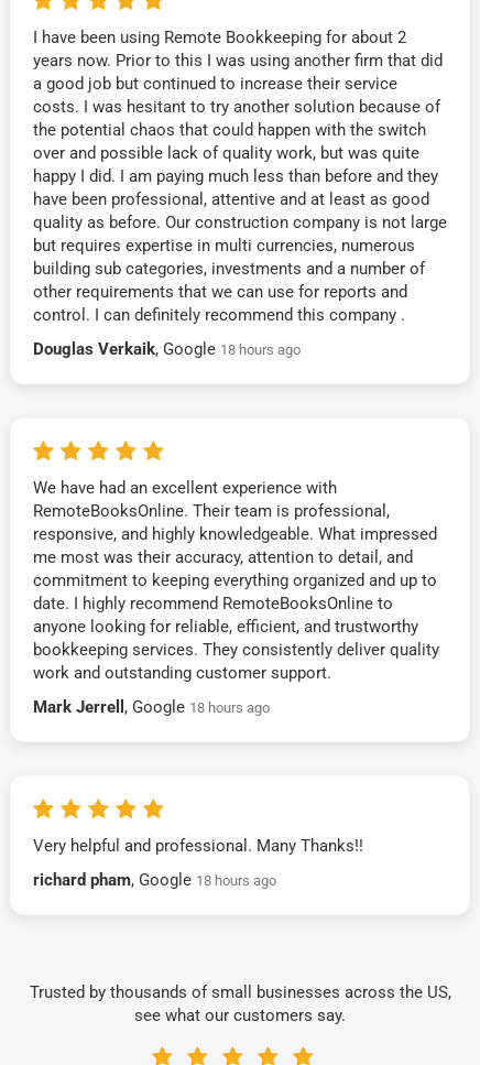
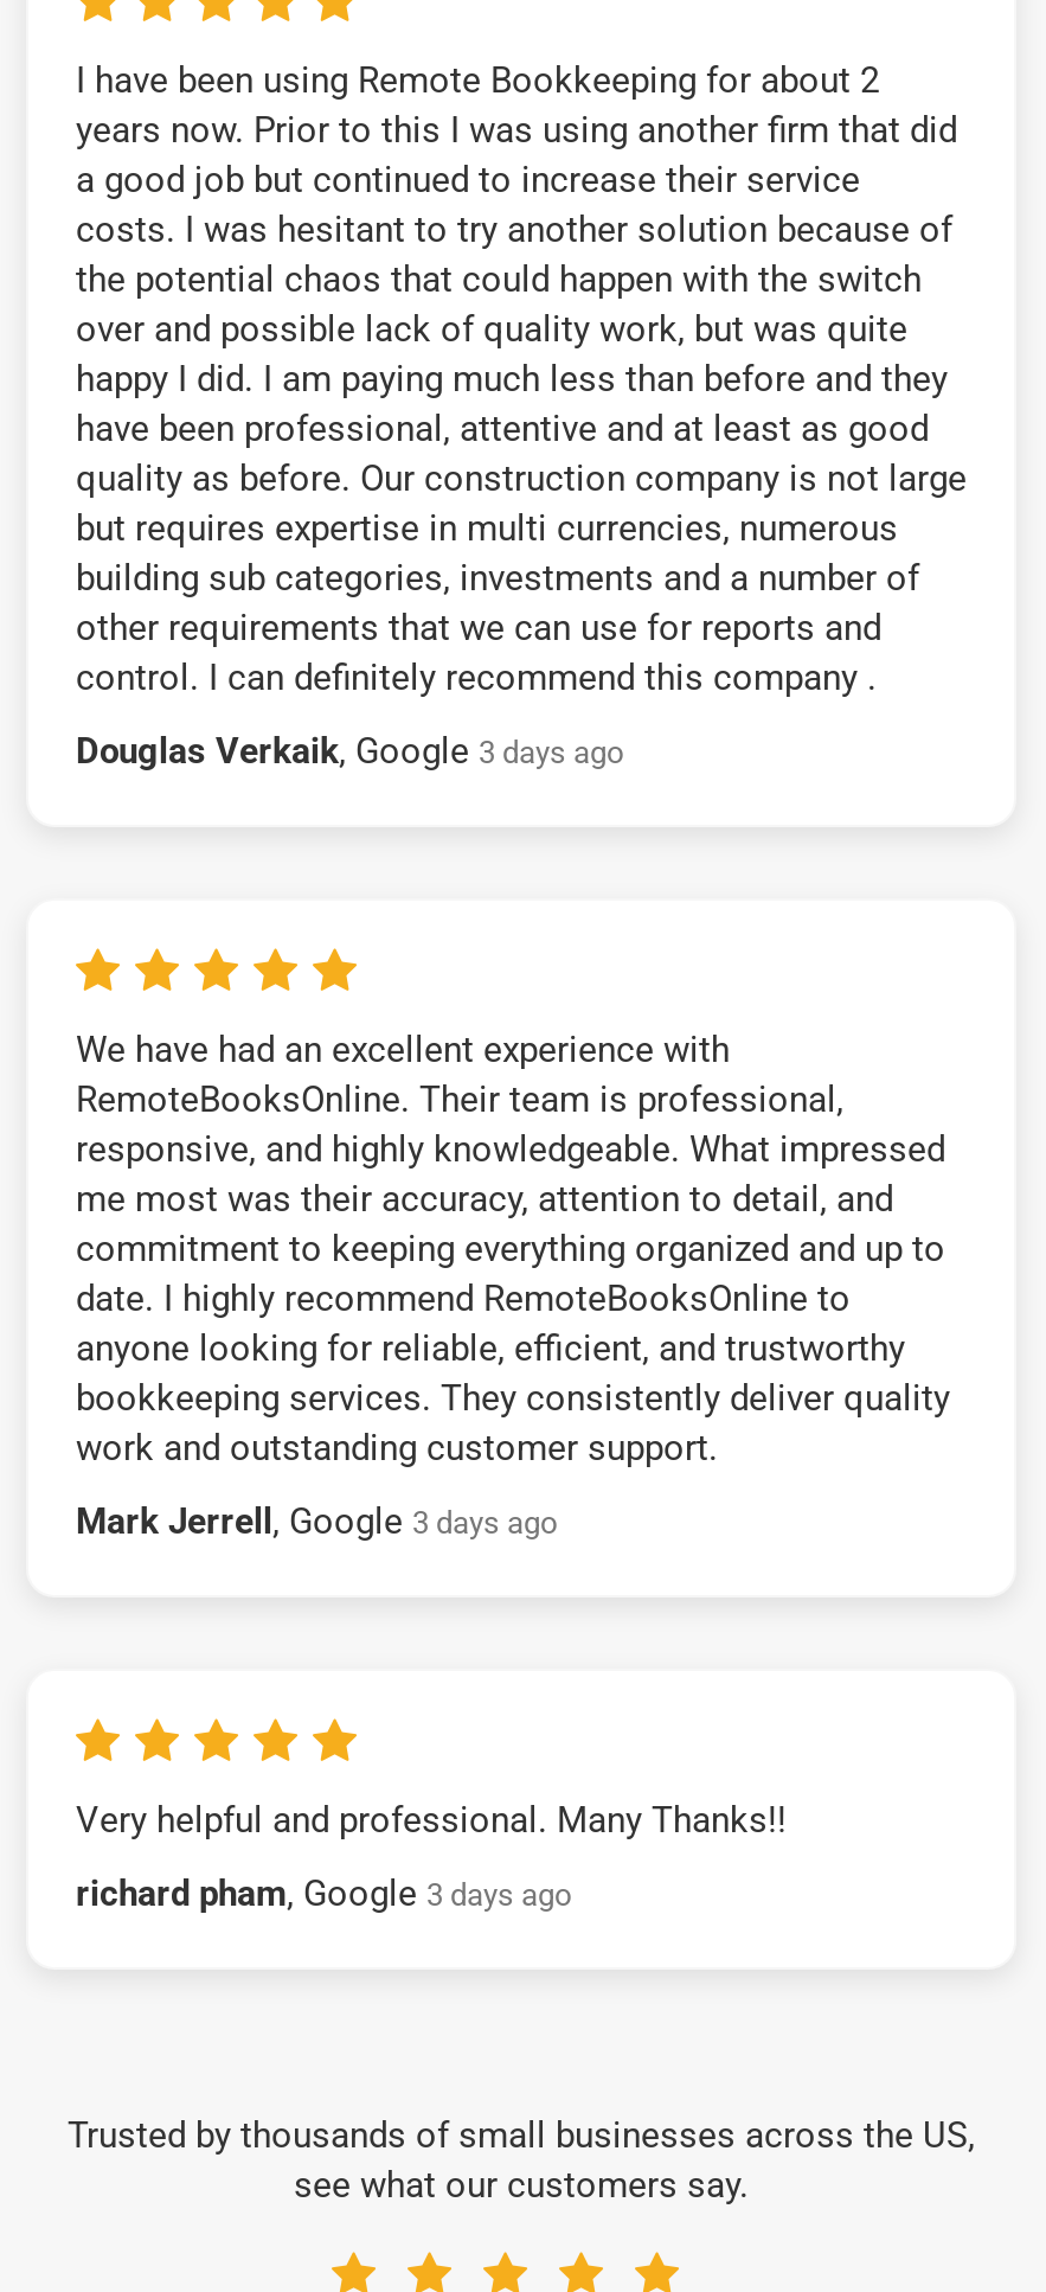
- Douglas Verkaik, Google 18 hours ago
+ Douglas Verkaik, Google 3 days ago

- Mark Jerrell, Google 18 hours ago
+ Mark Jerrell, Google 3 days ago

- richard pham, Google 18 hours ago
+ richard pham, Google 3 days ago
